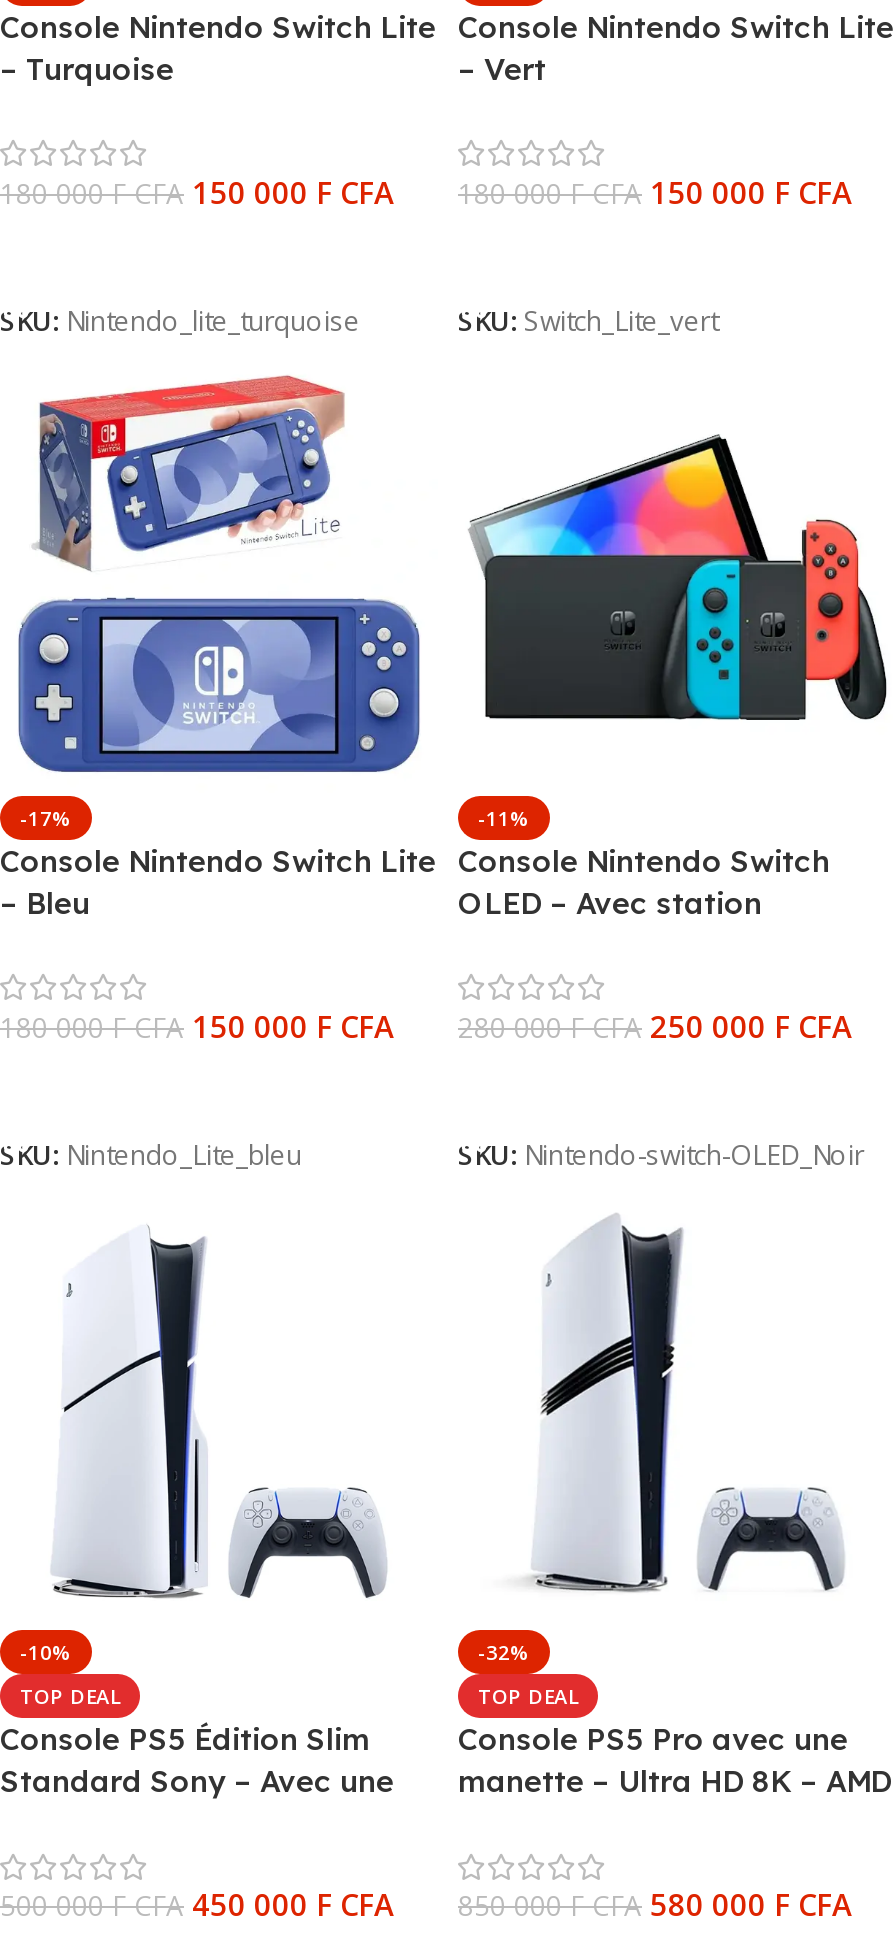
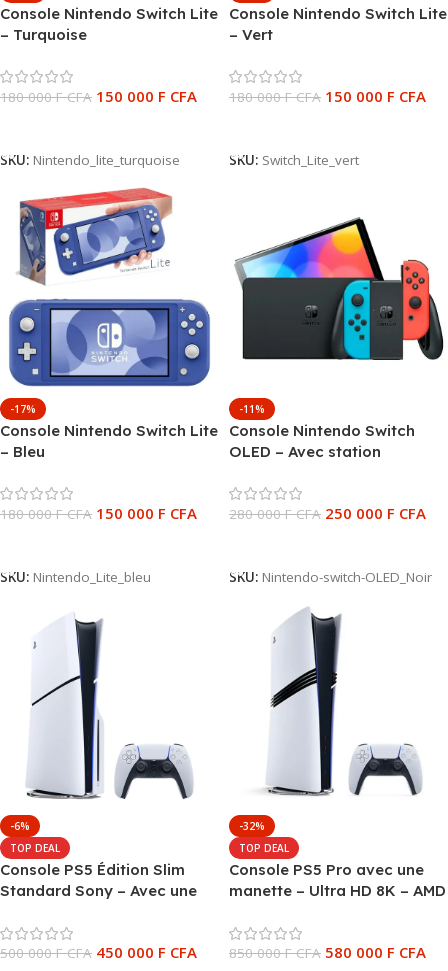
- -10%
+ -6%
